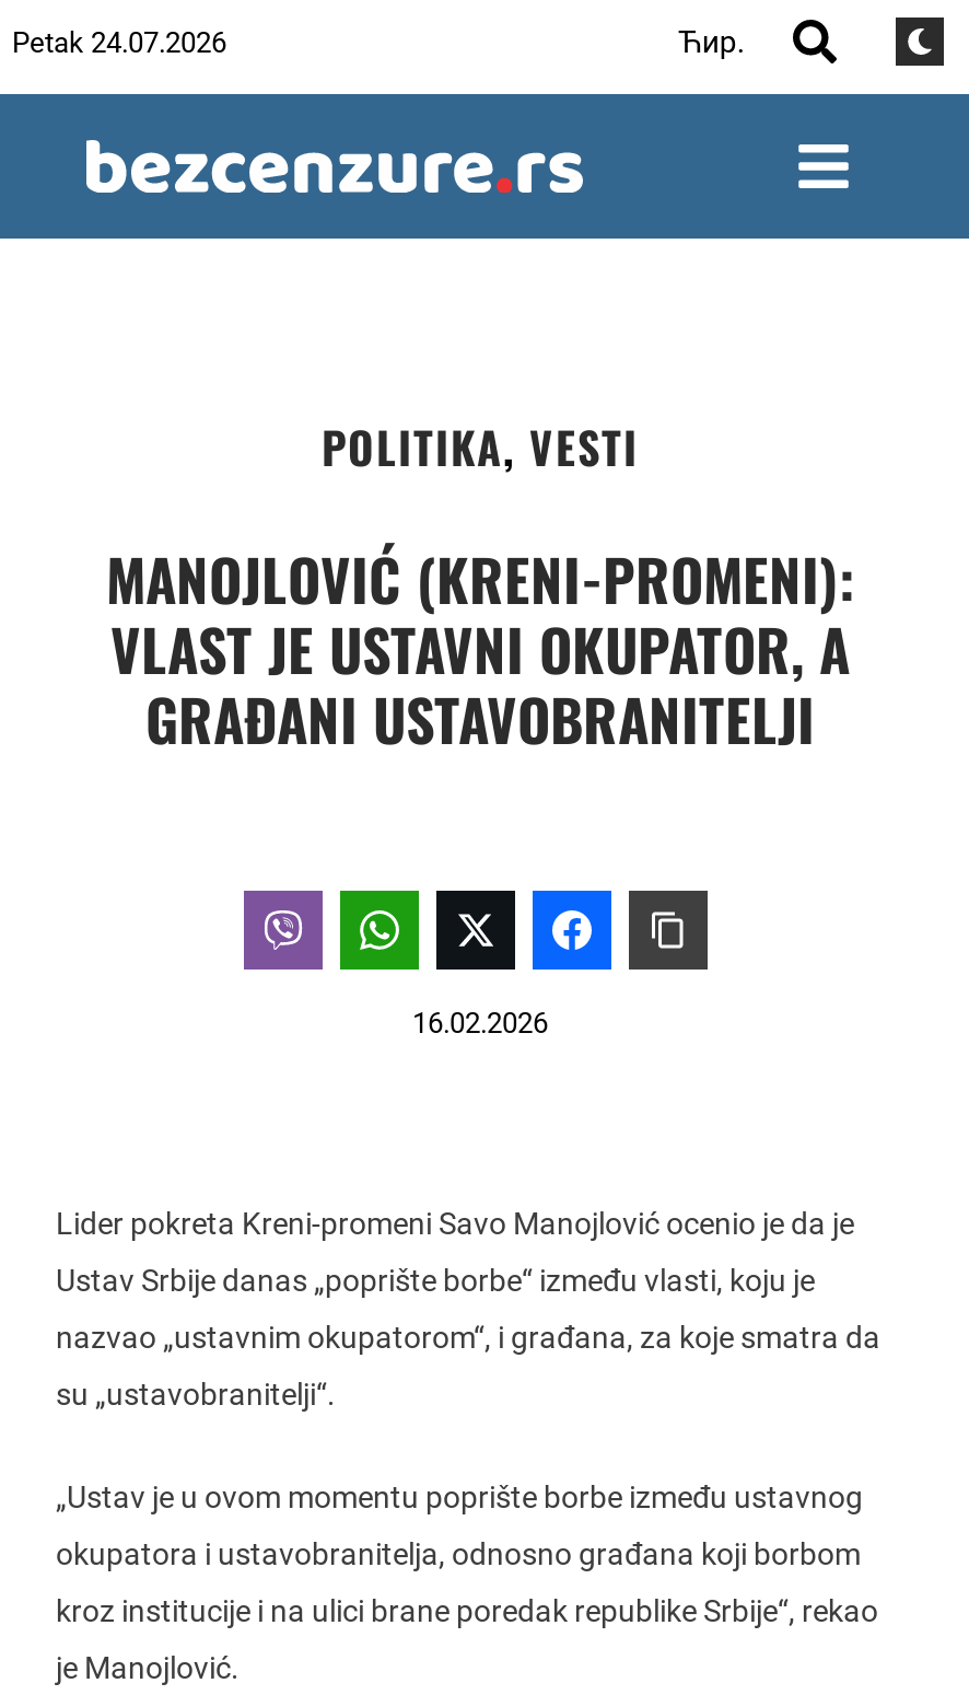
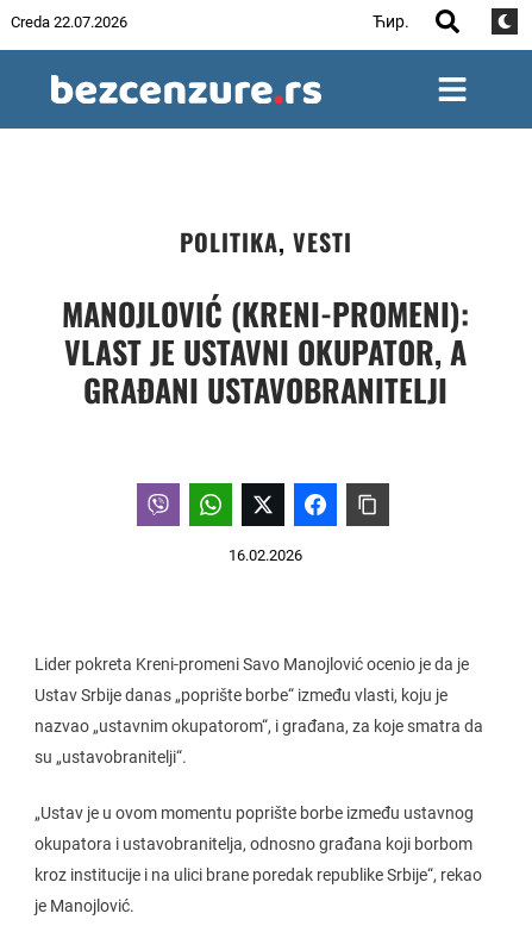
- Petak 24.07.2026
+ Creda 22.07.2026
